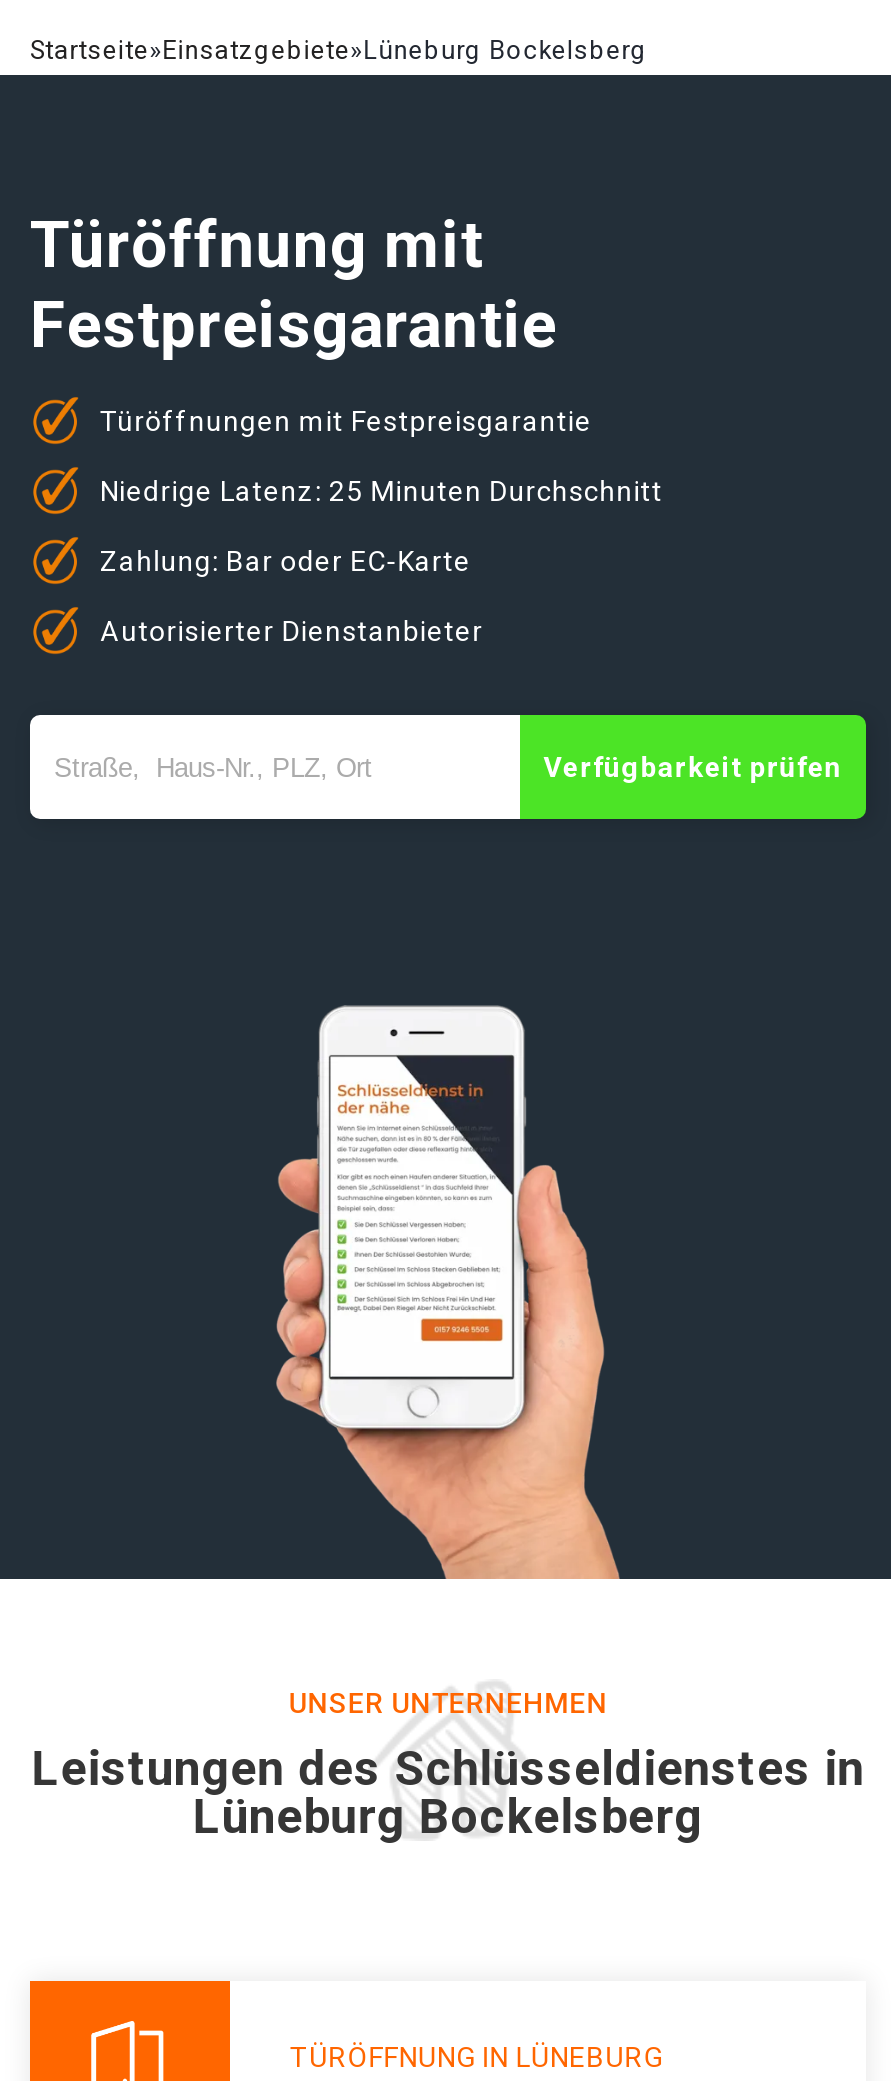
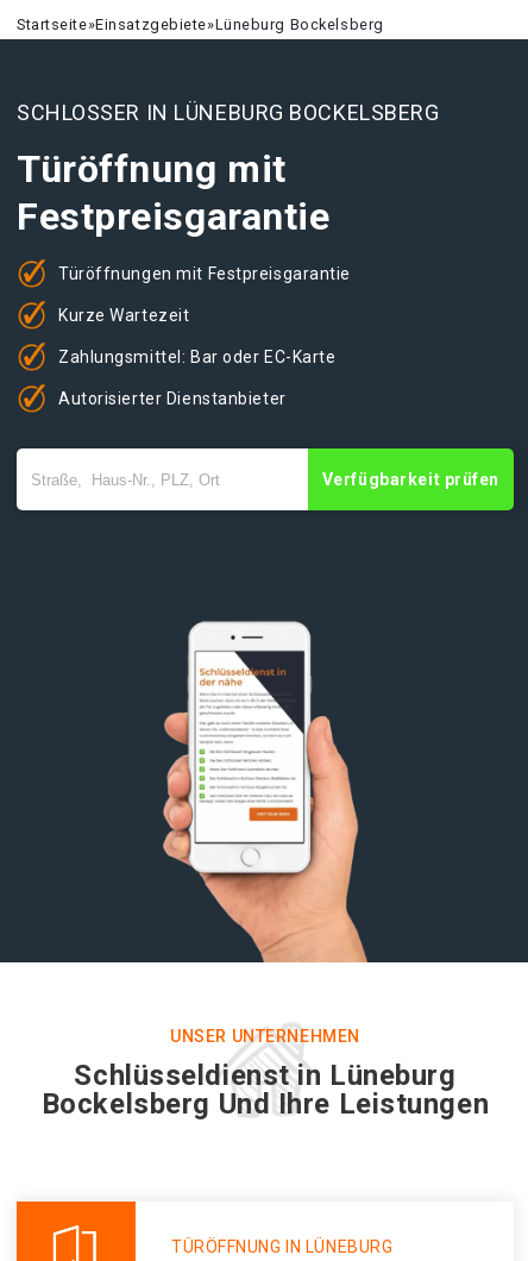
+ SCHLOSSER IN LÜNEBURG BOCKELSBERG

- Niedrige Latenz: 25 Minuten Durchschnitt
+ Kurze Wartezeit

- Zahlung: Bar oder EC-Karte
+ Zahlungsmittel: Bar oder EC-Karte

- Leistungen des Schlüsseldienstes in
- Lüneburg Bockelsberg
+ Schlüsseldienst in Lüneburg
+ Bockelsberg Und Ihre Leistungen
